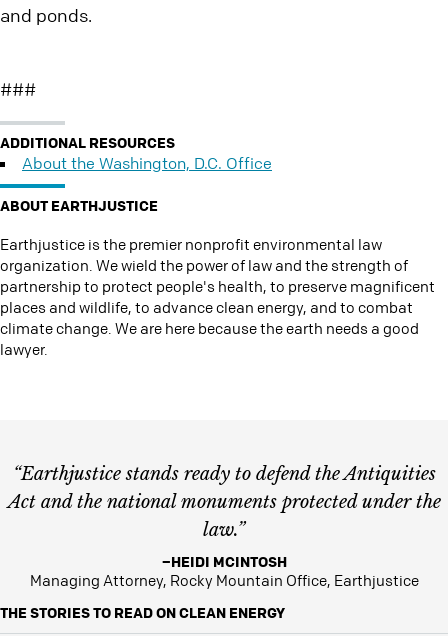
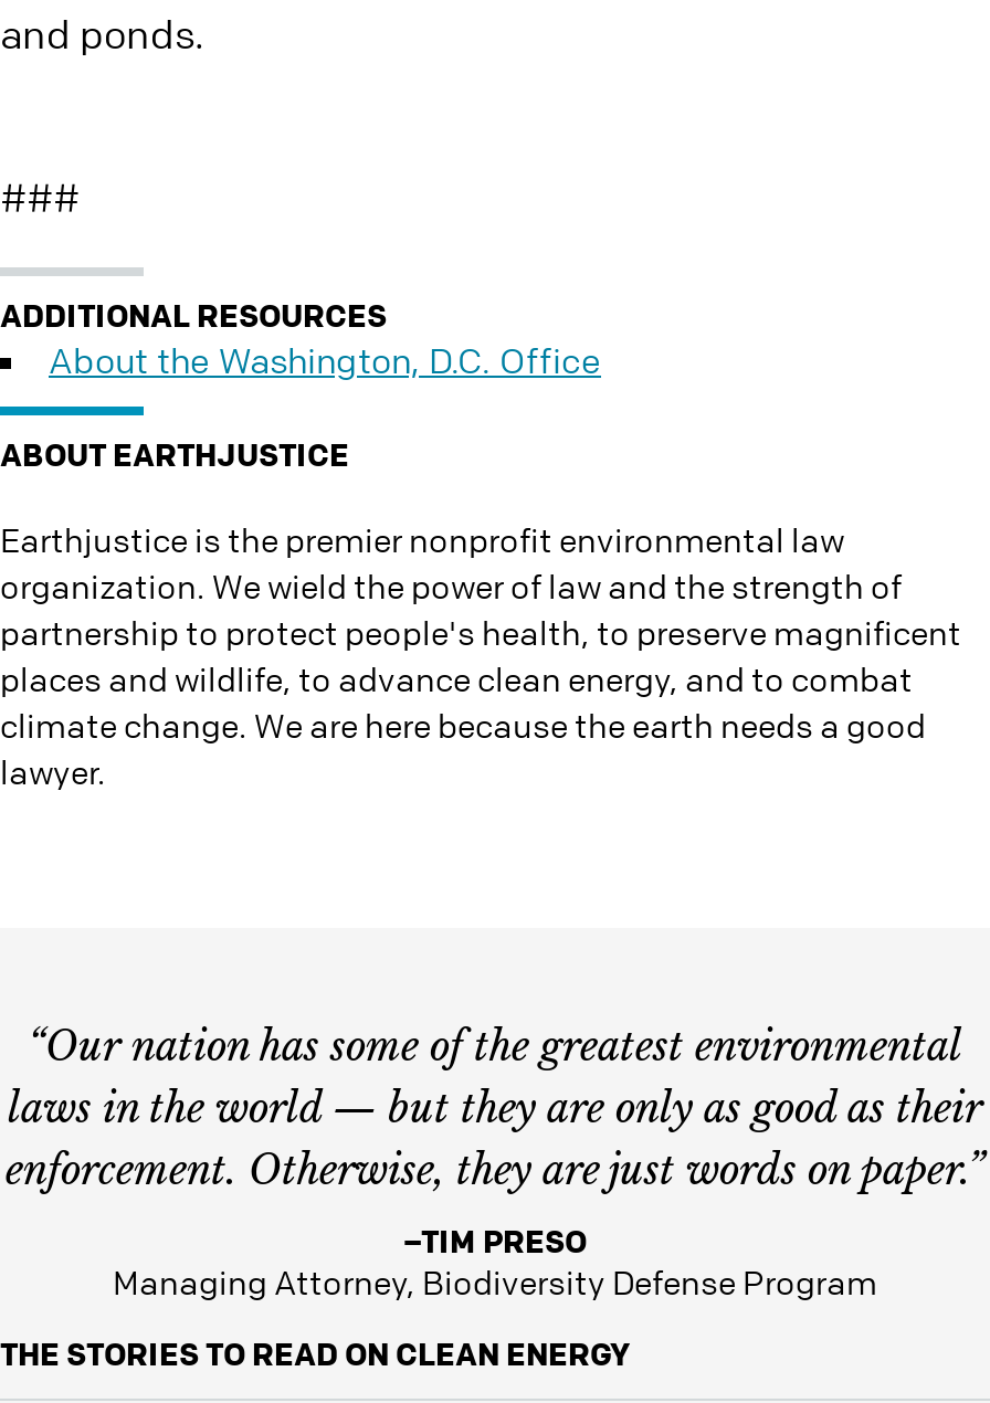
- “Earthjustice stands ready to defend the Antiquities
- Act and the national monuments protected under the
- law.”
+ “Our nation has some of the greatest environmental
+ laws in the world — but they are only as good as their
+ enforcement. Otherwise, they are just words on paper.”

- –HEIDI MCINTOSH
- Managing Attorney, Rocky Mountain Office, Earthjustice
+ –TIM PRESO
+ Managing Attorney, Biodiversity Defense Program
